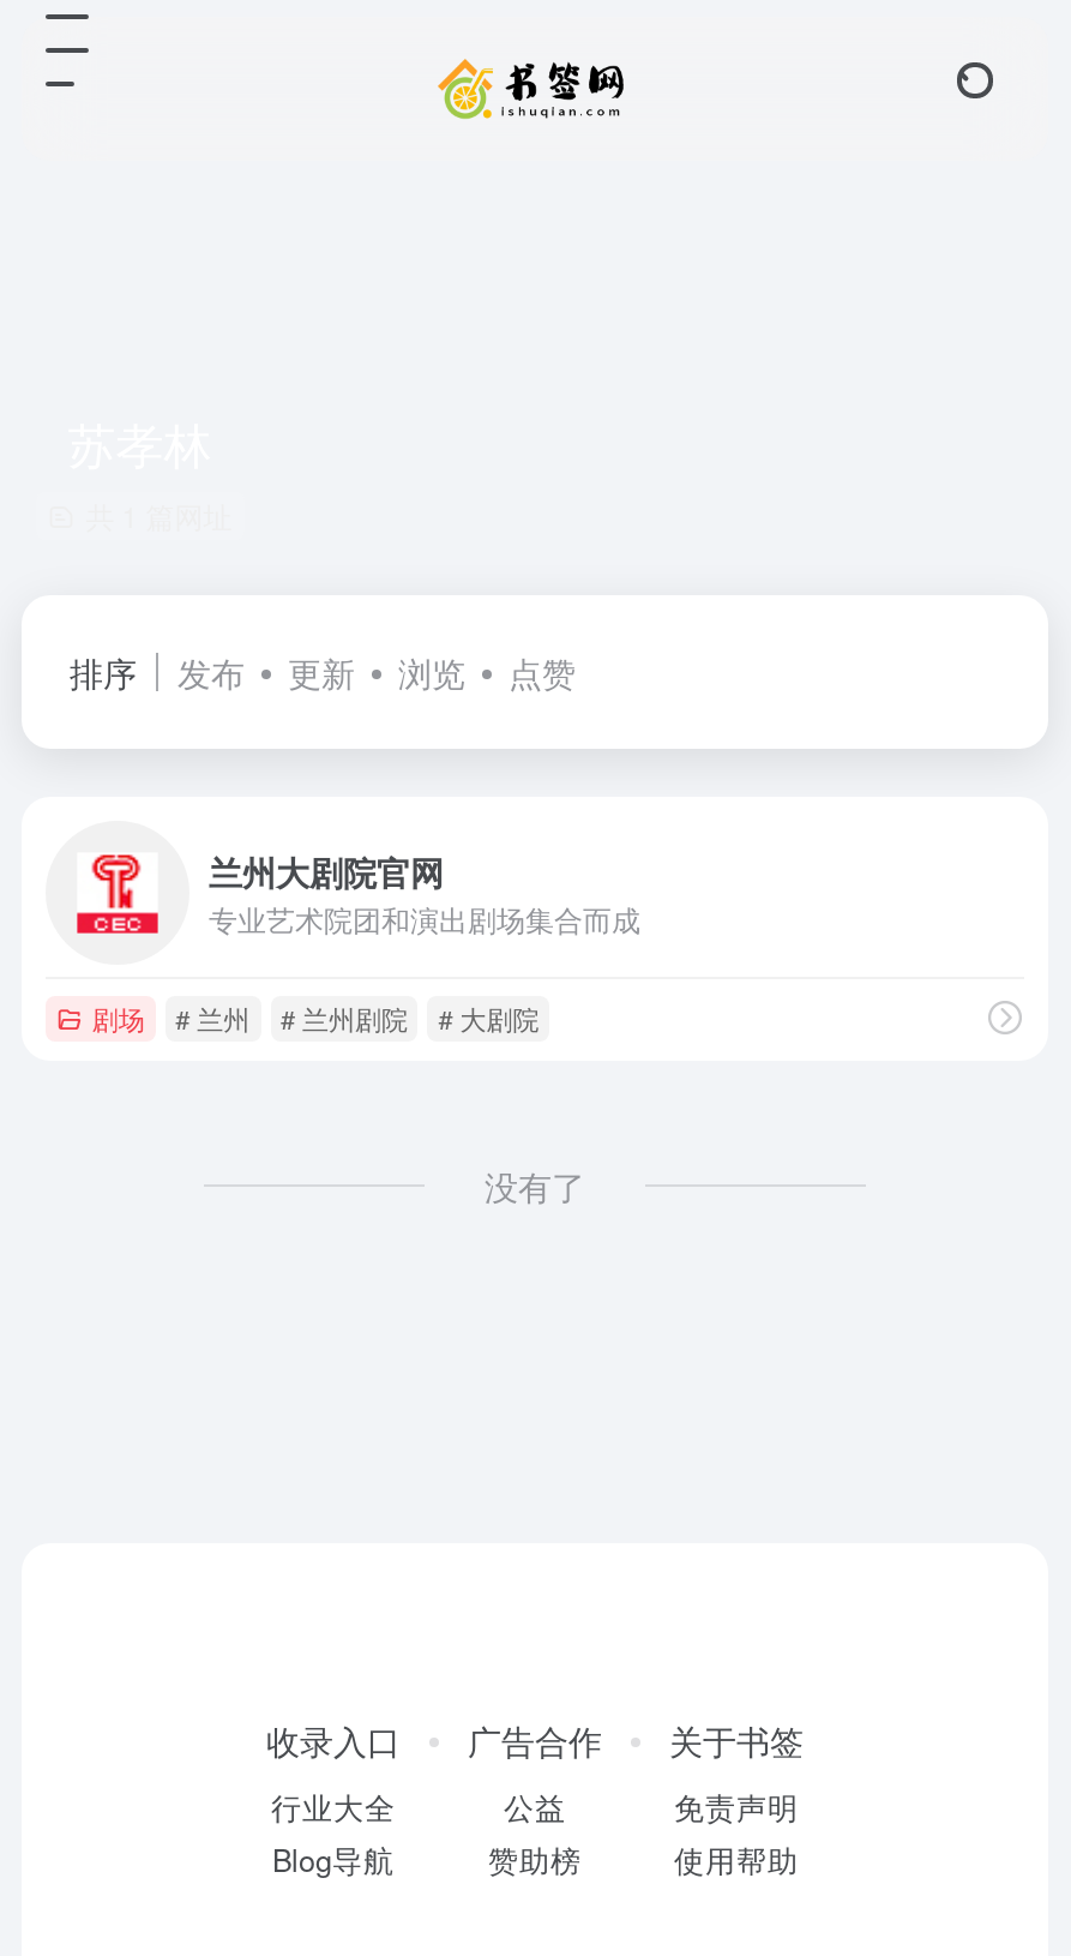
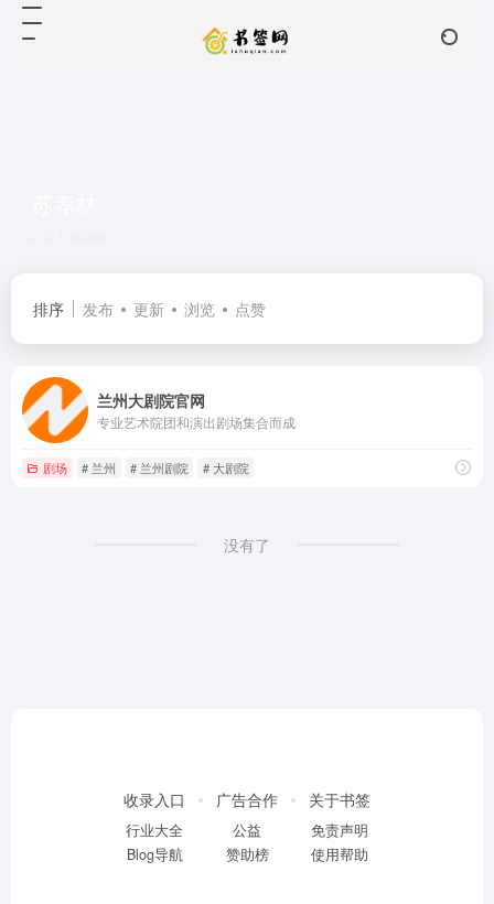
- [image]
+ [image]
